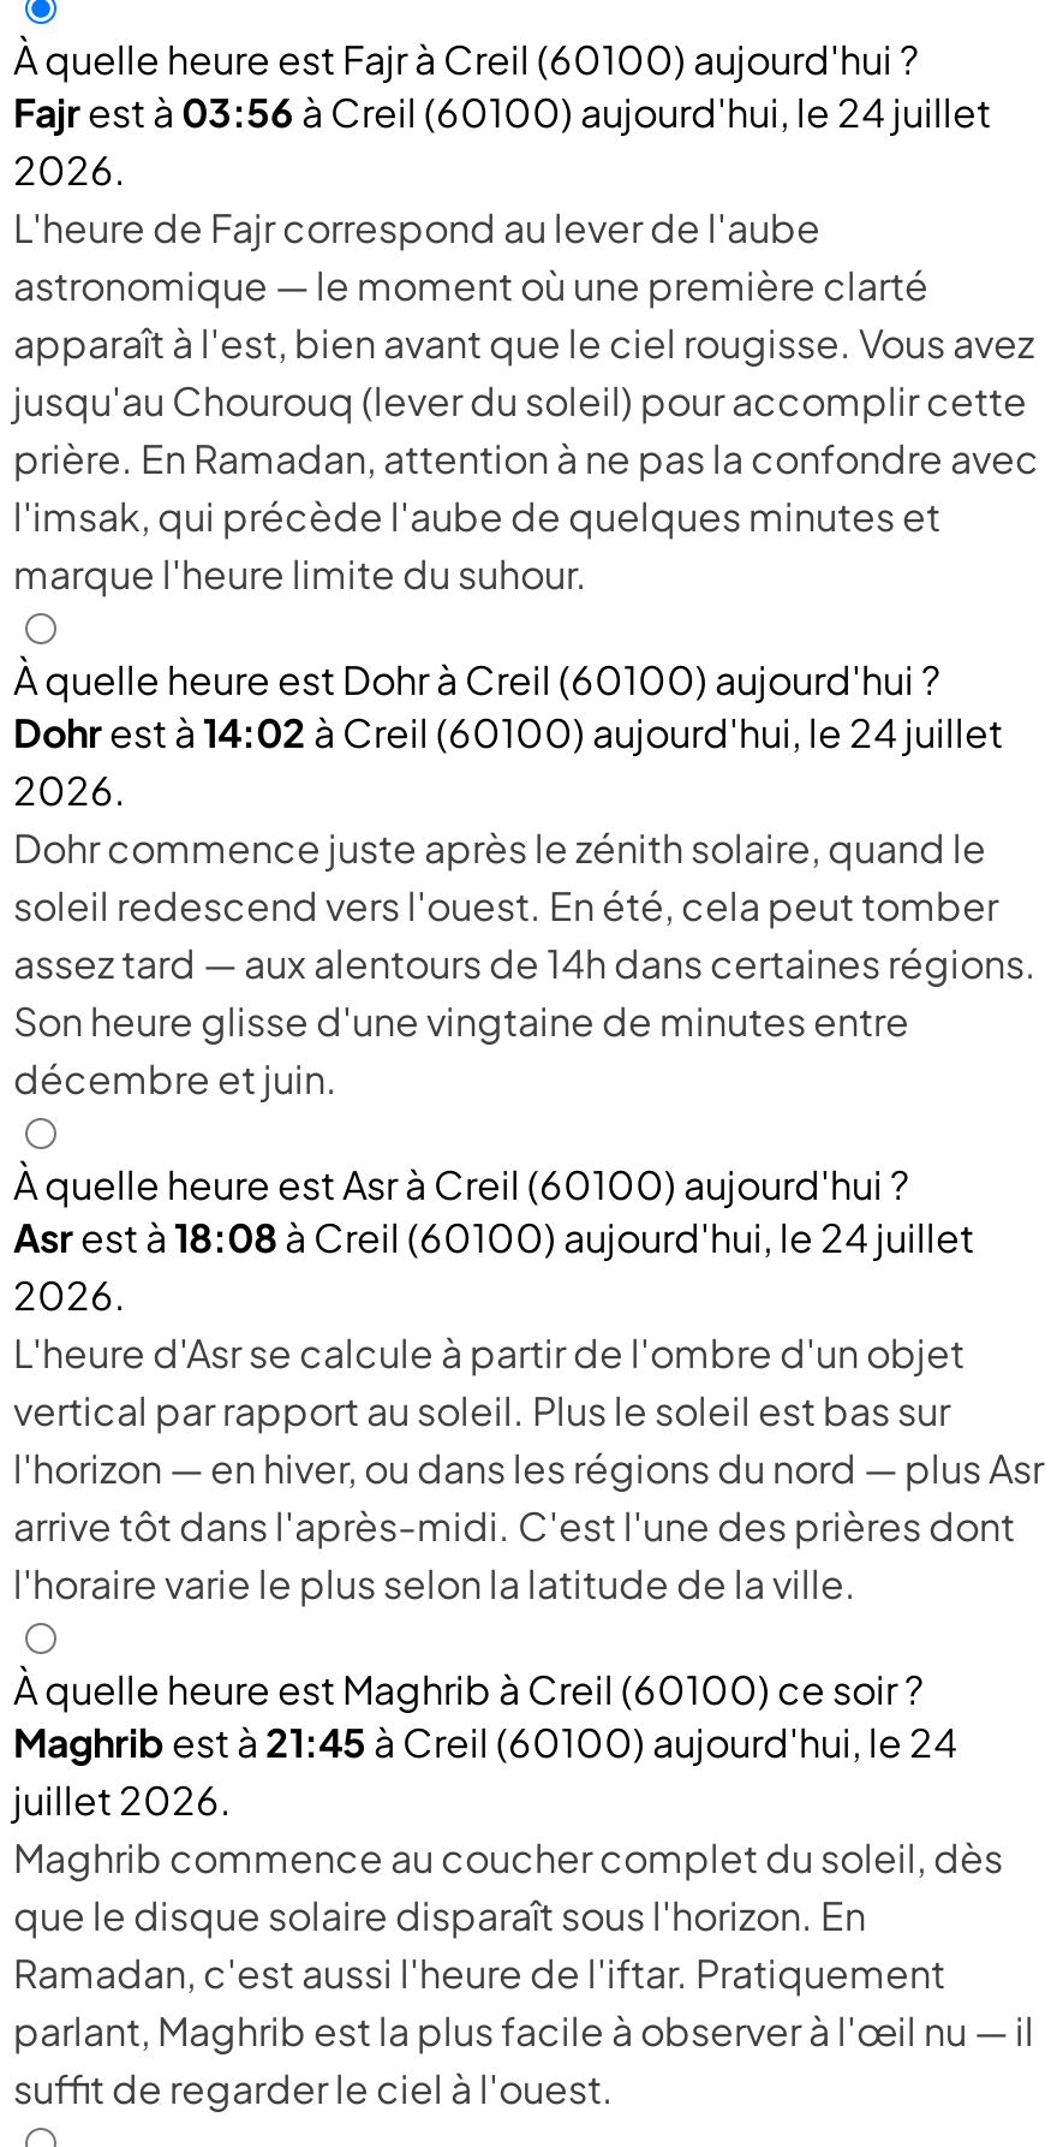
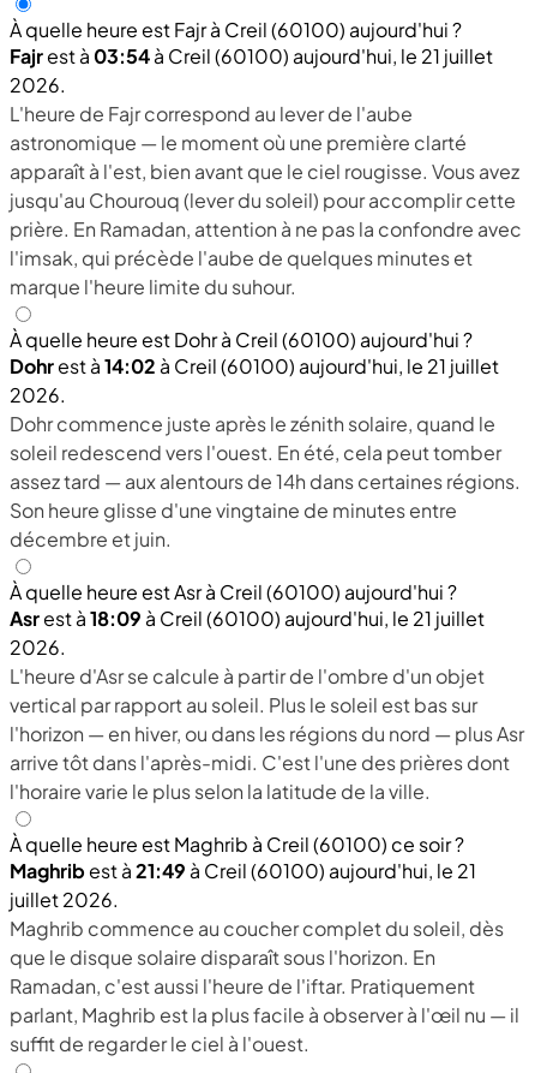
- Fajr est à 03:56 à Creil (60100) aujourd'hui, le 24 juillet
+ Fajr est à 03:54 à Creil (60100) aujourd'hui, le 21 juillet

- Dohr est à 14:02 à Creil (60100) aujourd'hui, le 24 juillet
+ Dohr est à 14:02 à Creil (60100) aujourd'hui, le 21 juillet

- Asr est à 18:08 à Creil (60100) aujourd'hui, le 24 juillet
+ Asr est à 18:09 à Creil (60100) aujourd'hui, le 21 juillet

- Maghrib est à 21:45 à Creil (60100) aujourd'hui, le 24
+ Maghrib est à 21:49 à Creil (60100) aujourd'hui, le 21
